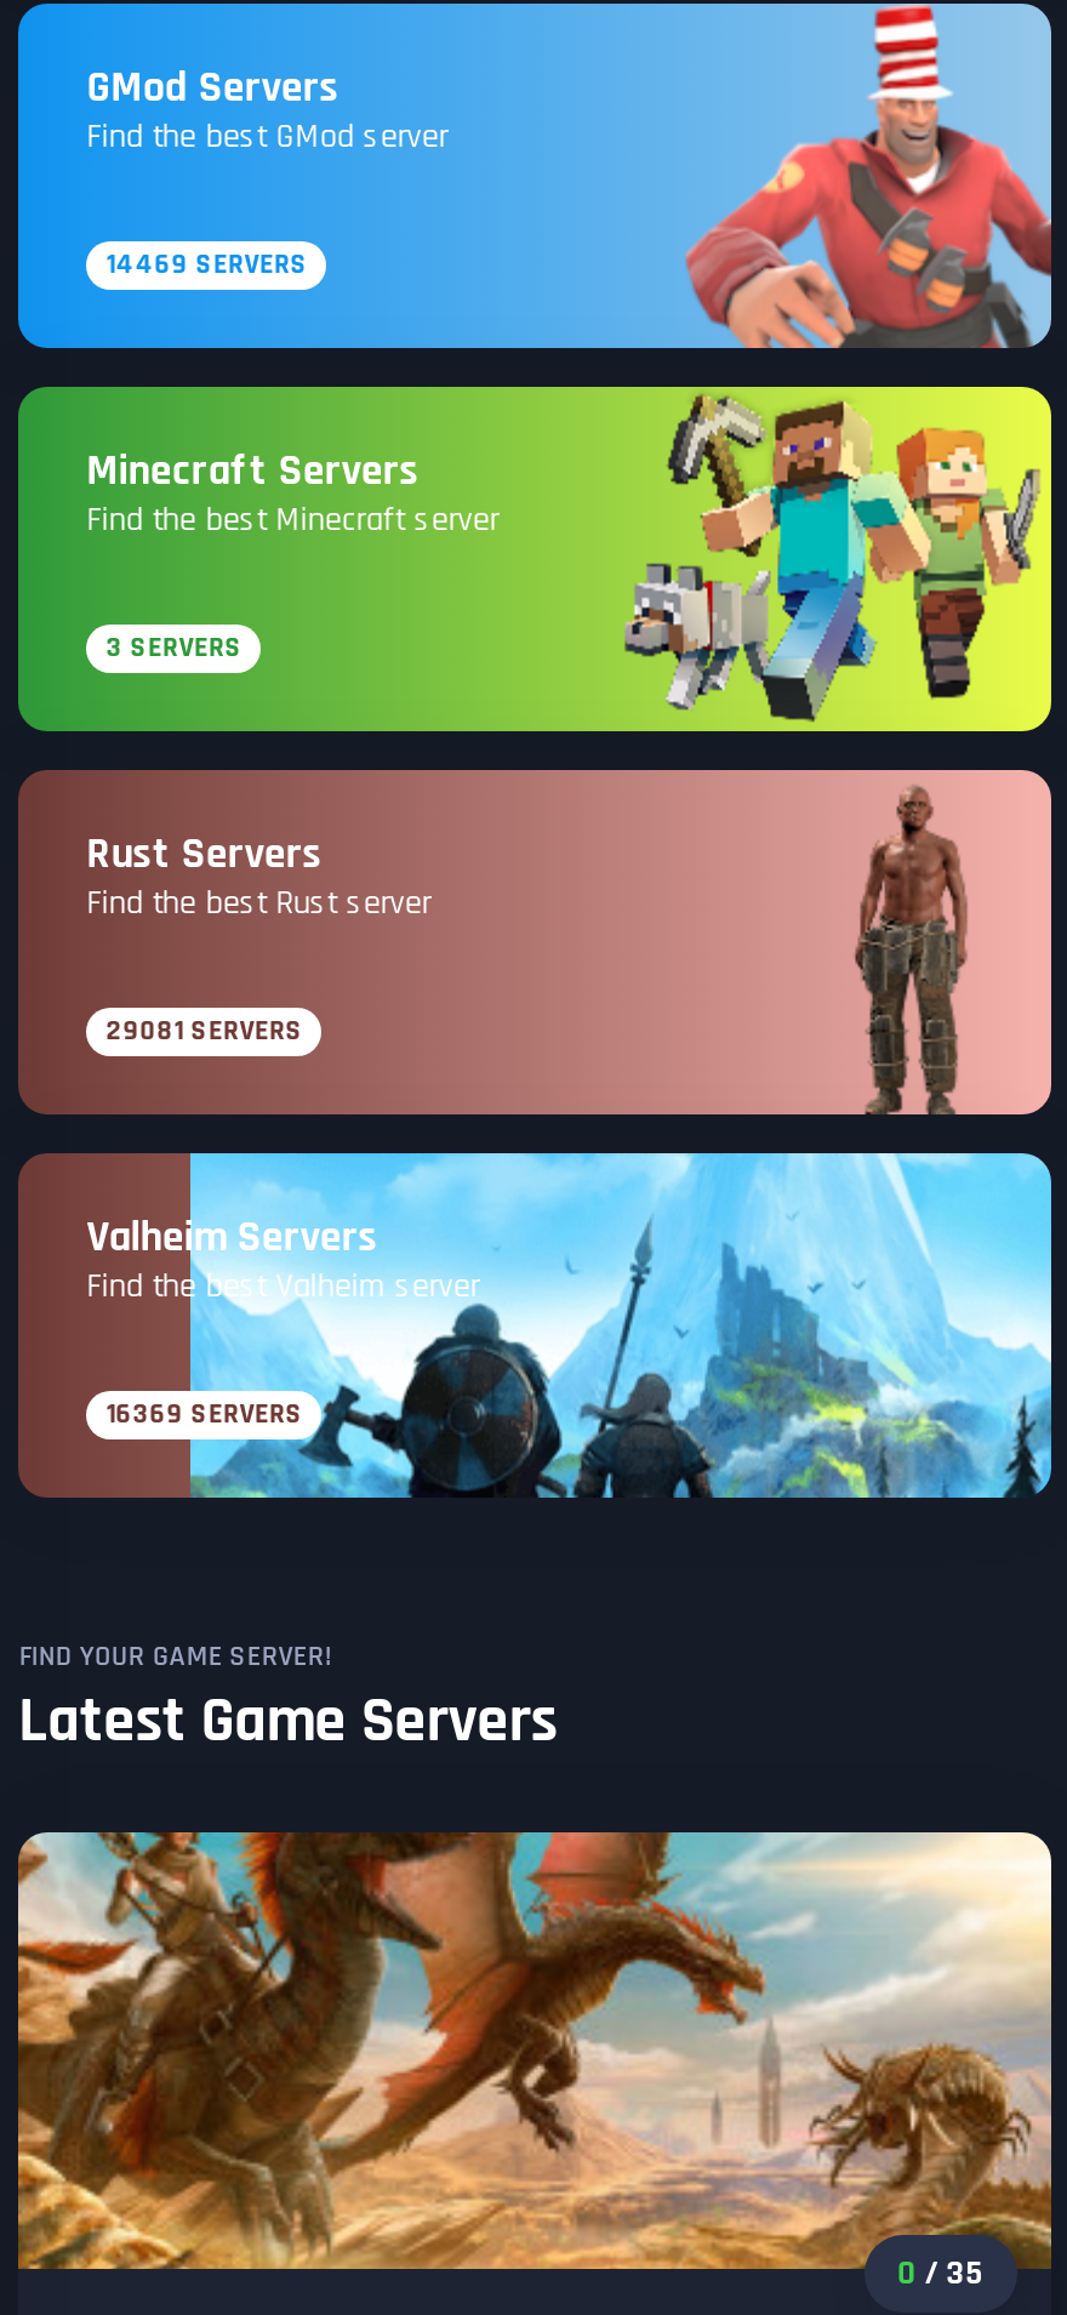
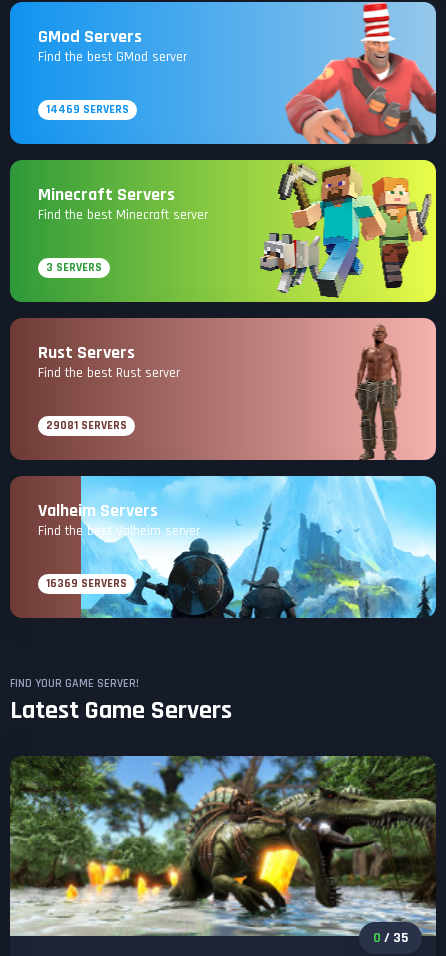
- [image]
+ [image]
